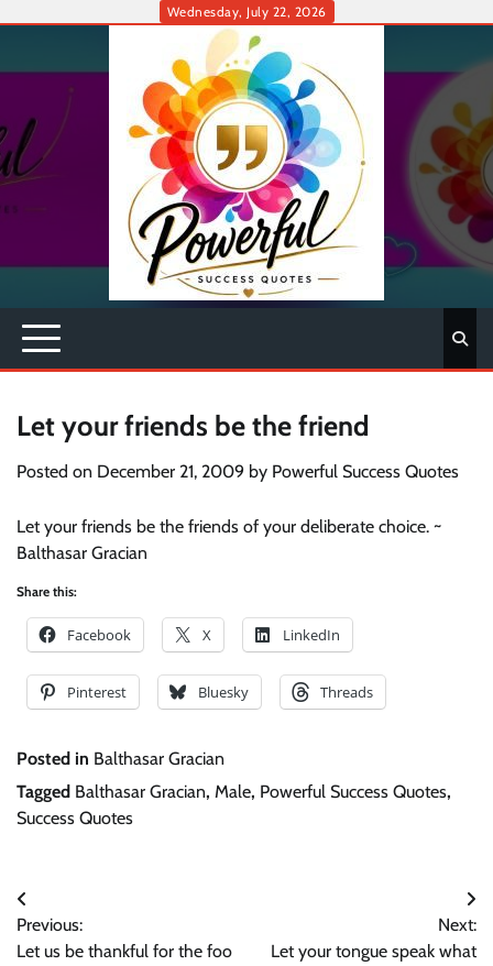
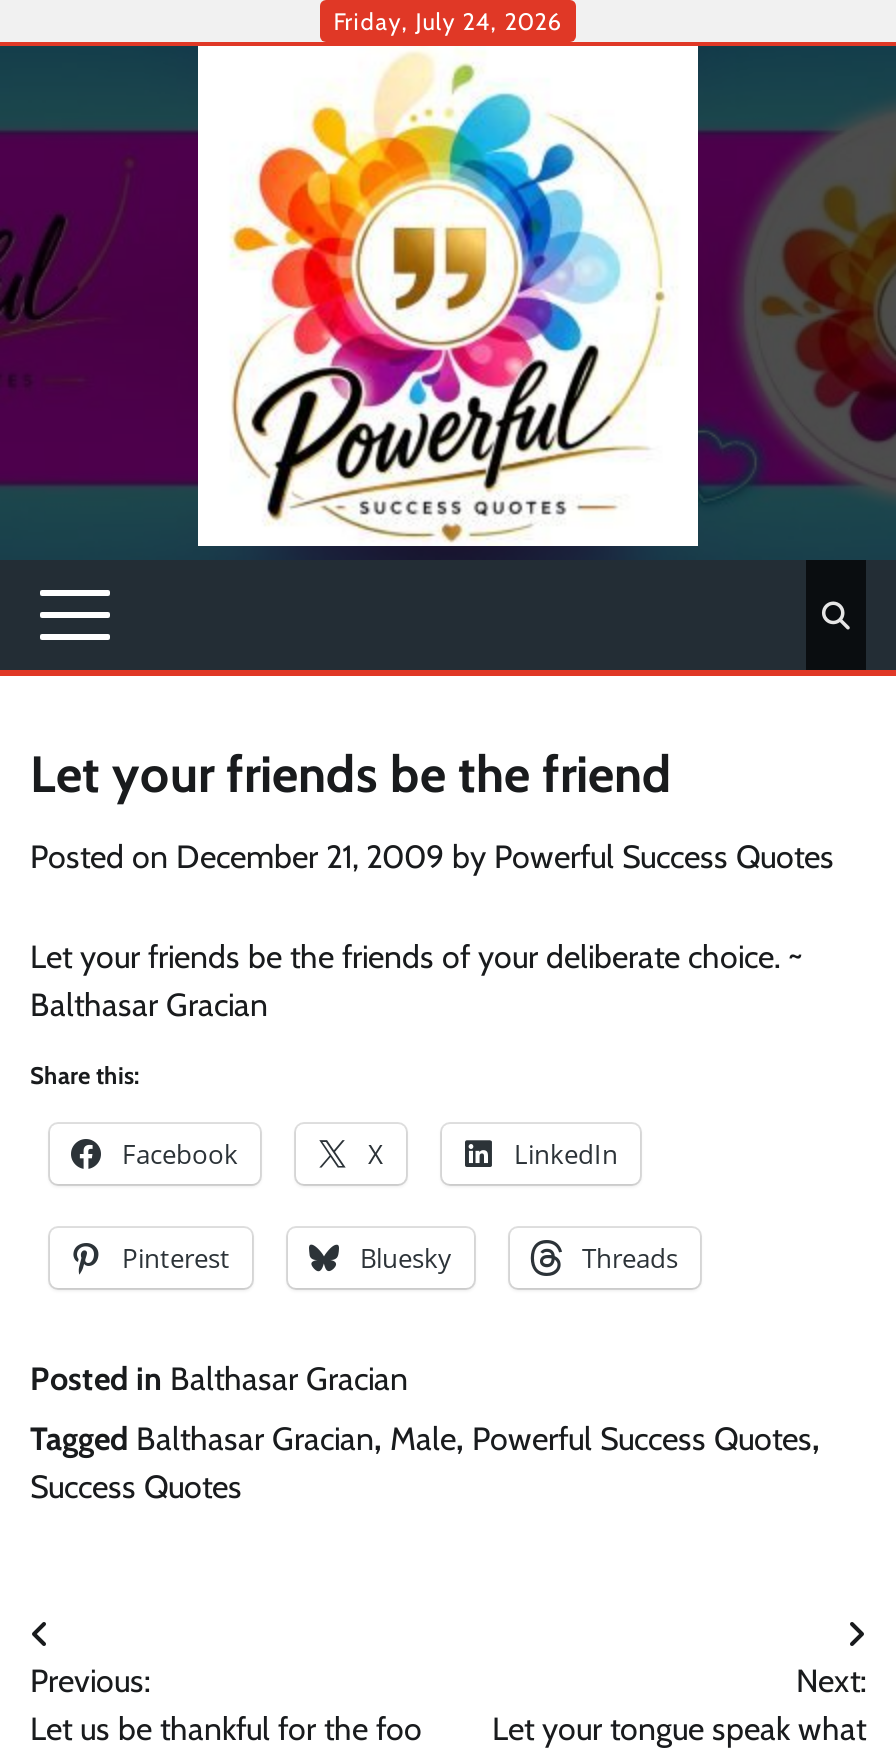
- Wednesday, July 22, 2026
+ Friday, July 24, 2026
